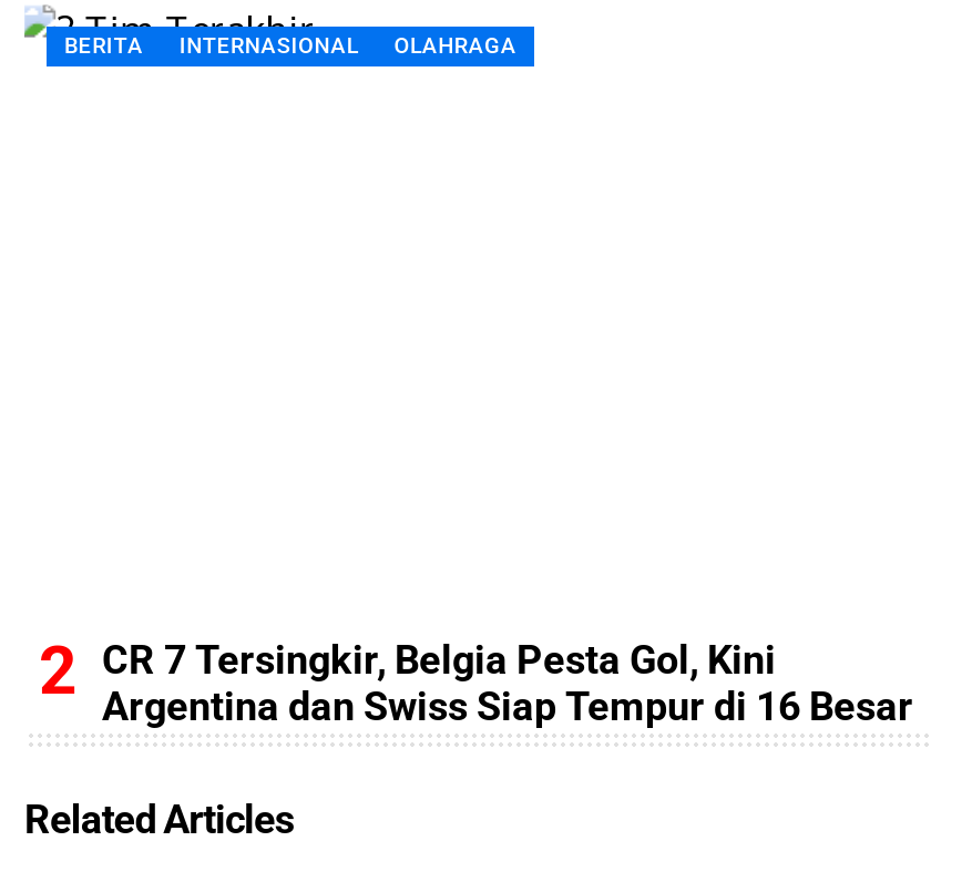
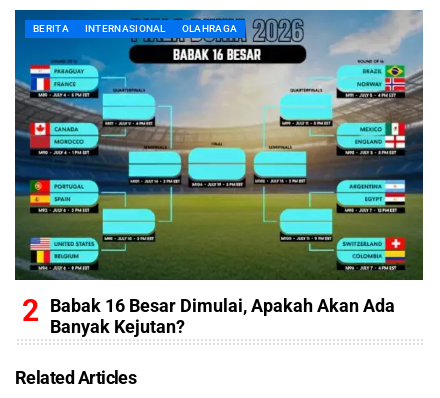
+ [image]

- CR 7 Tersingkir, Belgia Pesta Gol, Kini
- Argentina dan Swiss Siap Tempur di 16 Besar
+ Babak 16 Besar Dimulai, Apakah Akan Ada
+ Banyak Kejutan?
